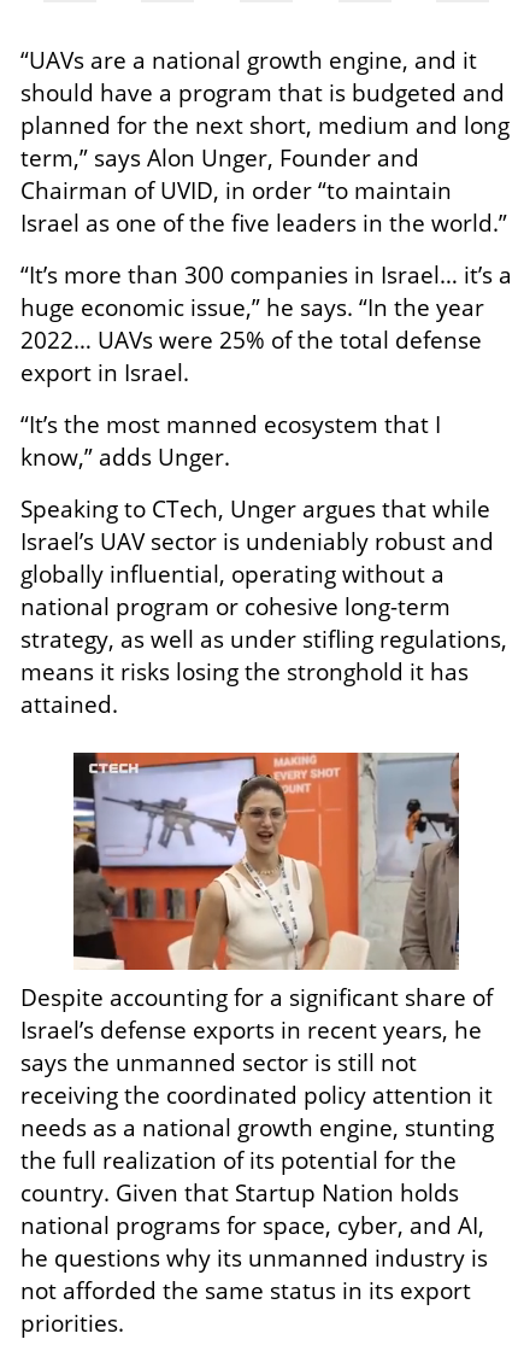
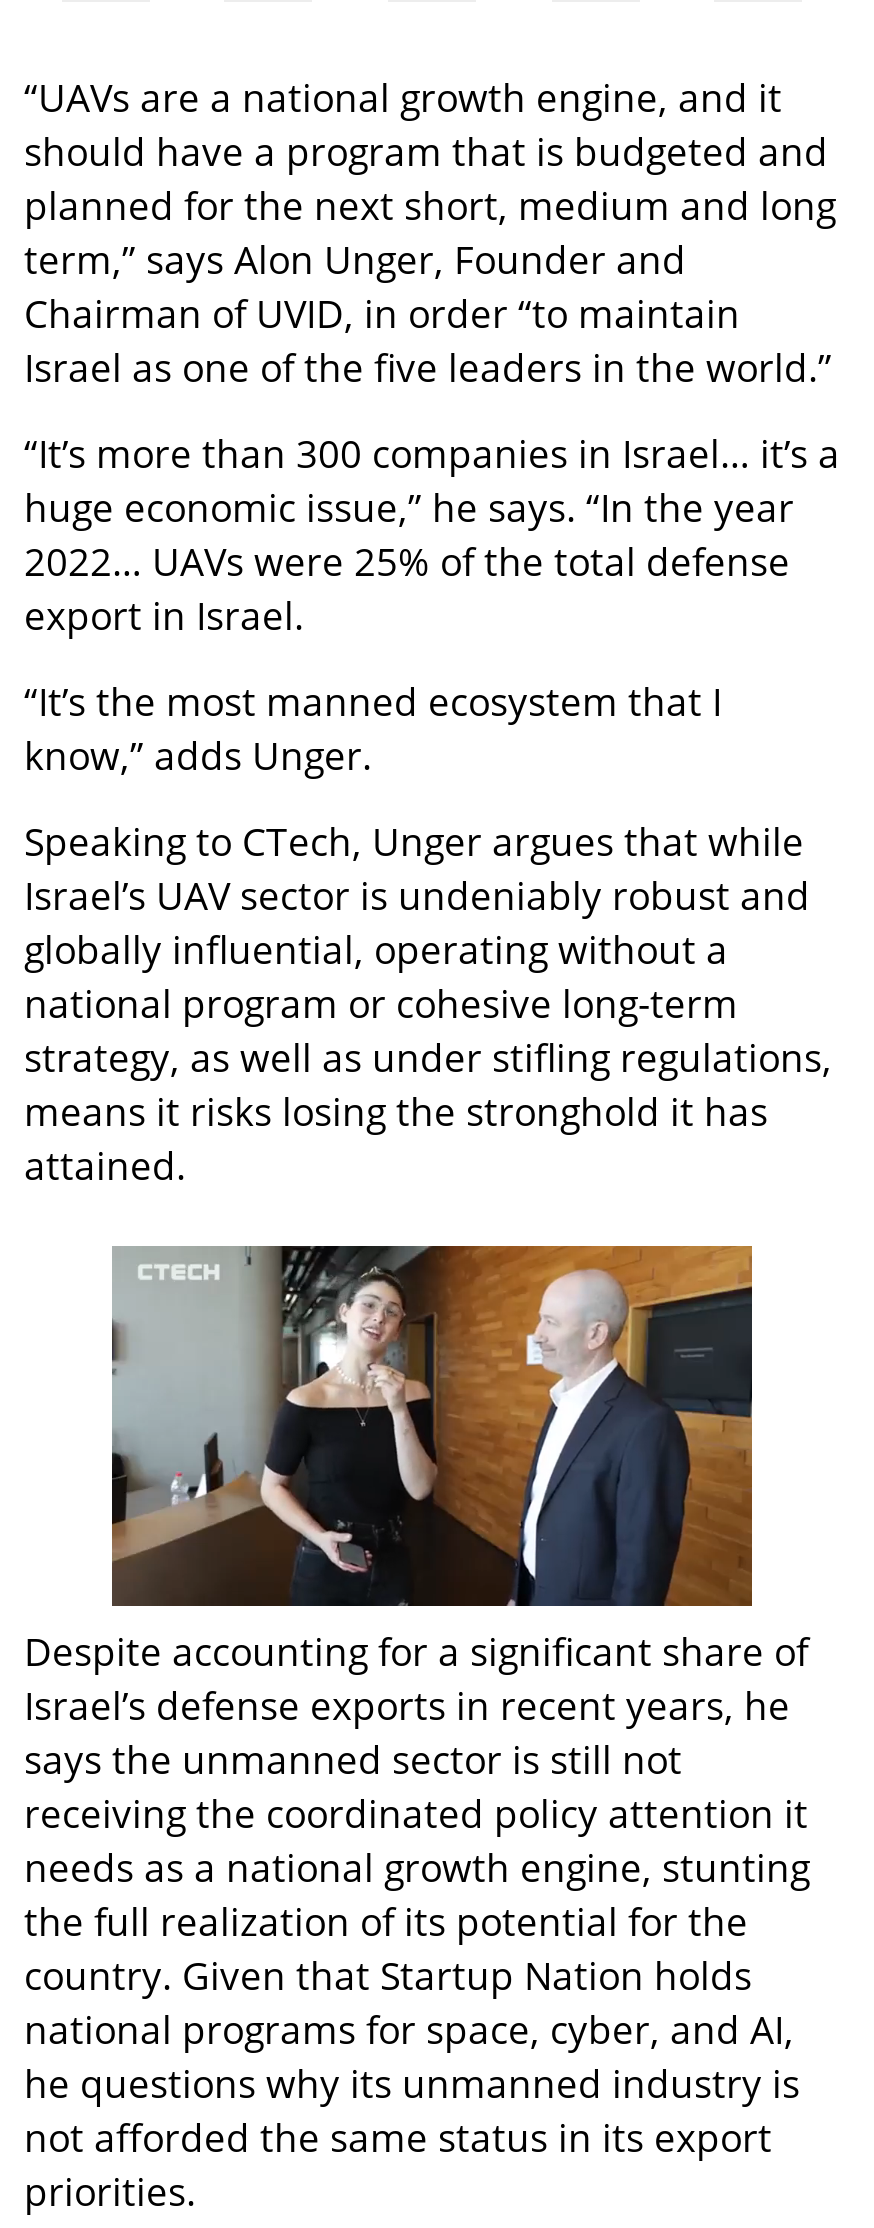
- [image]
+ [image]
